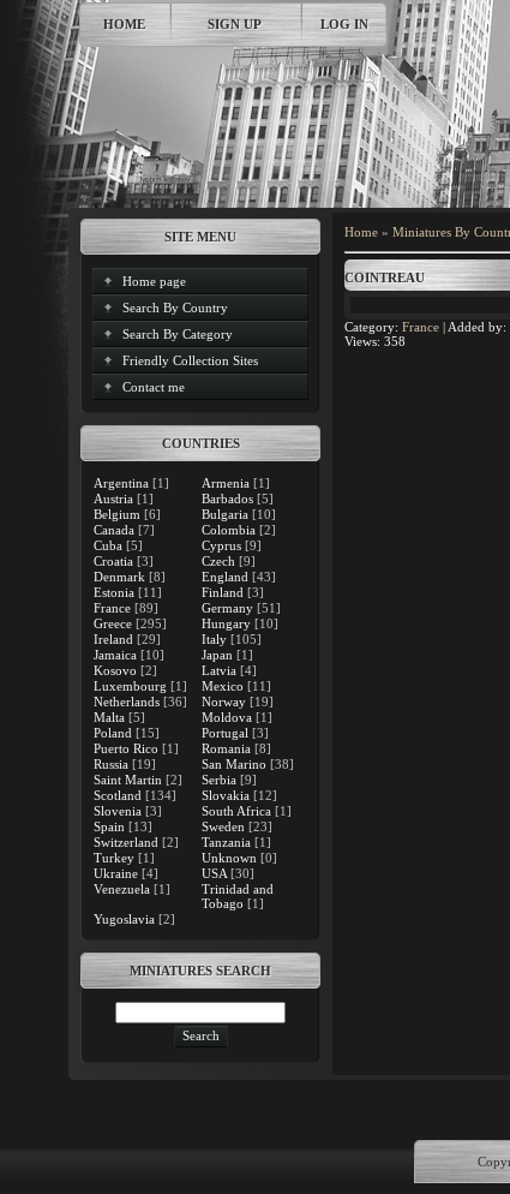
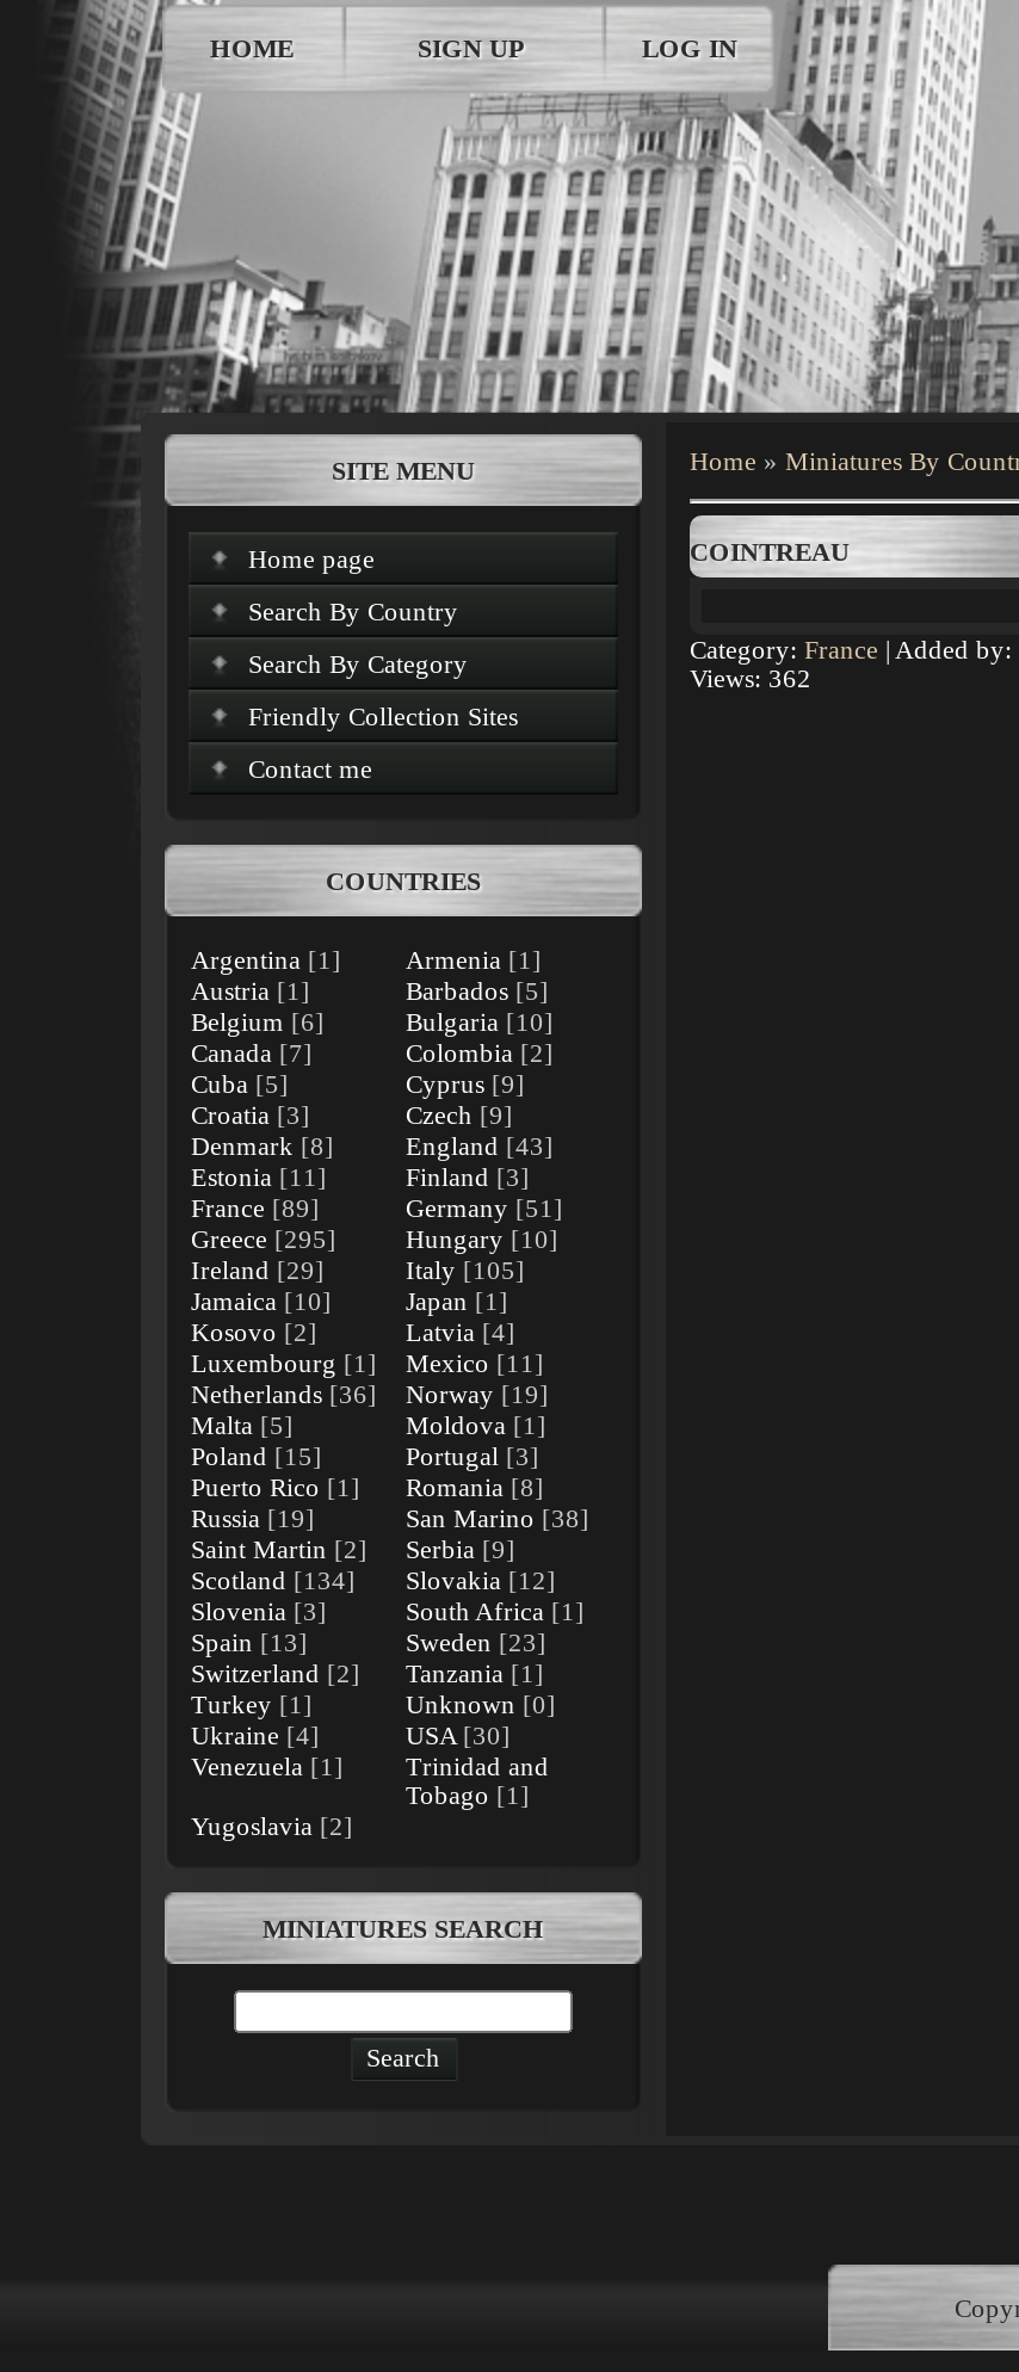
- Views: 358
+ Views: 362
